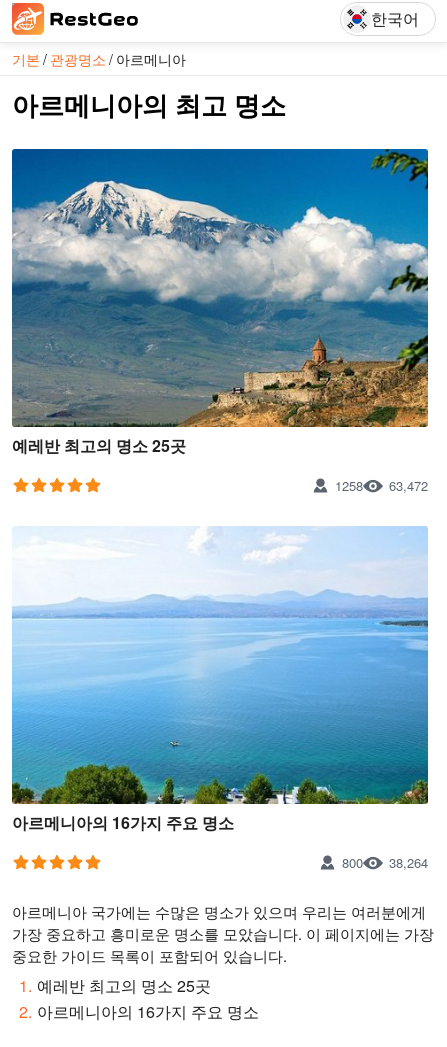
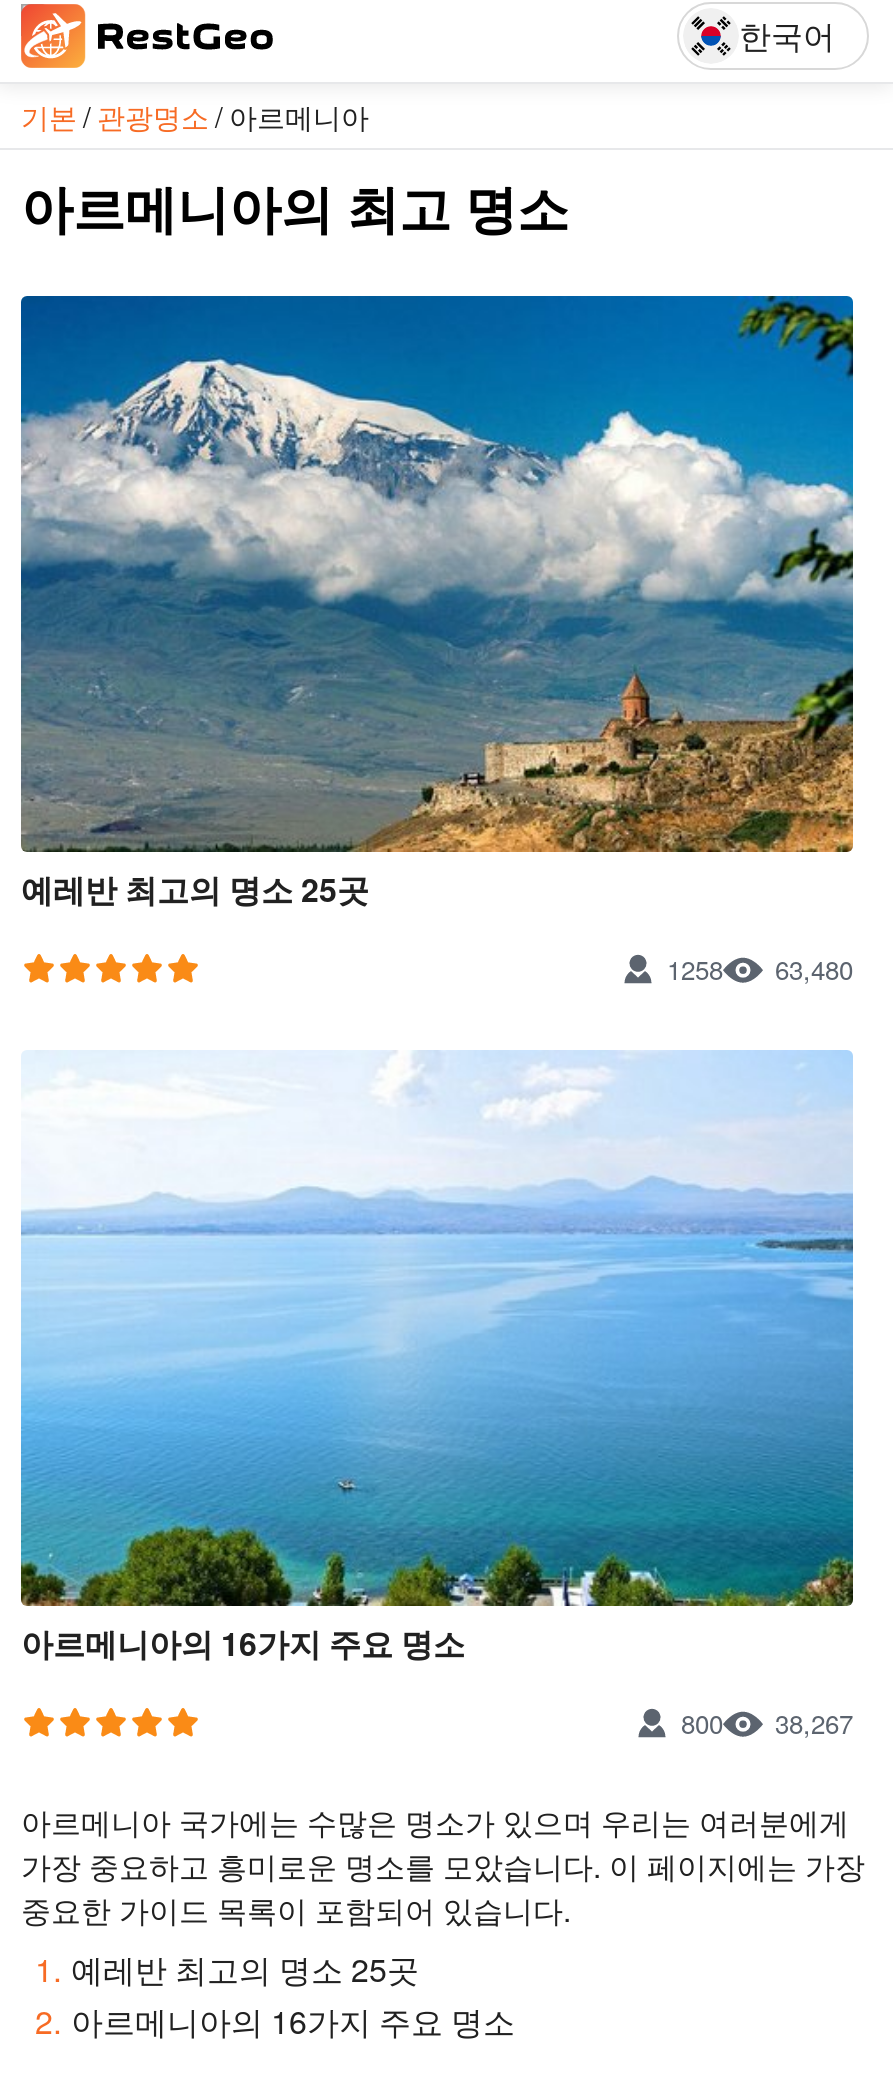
- 1258 63,472
+ 1258 63,480

- 800 38,264
+ 800 38,267
